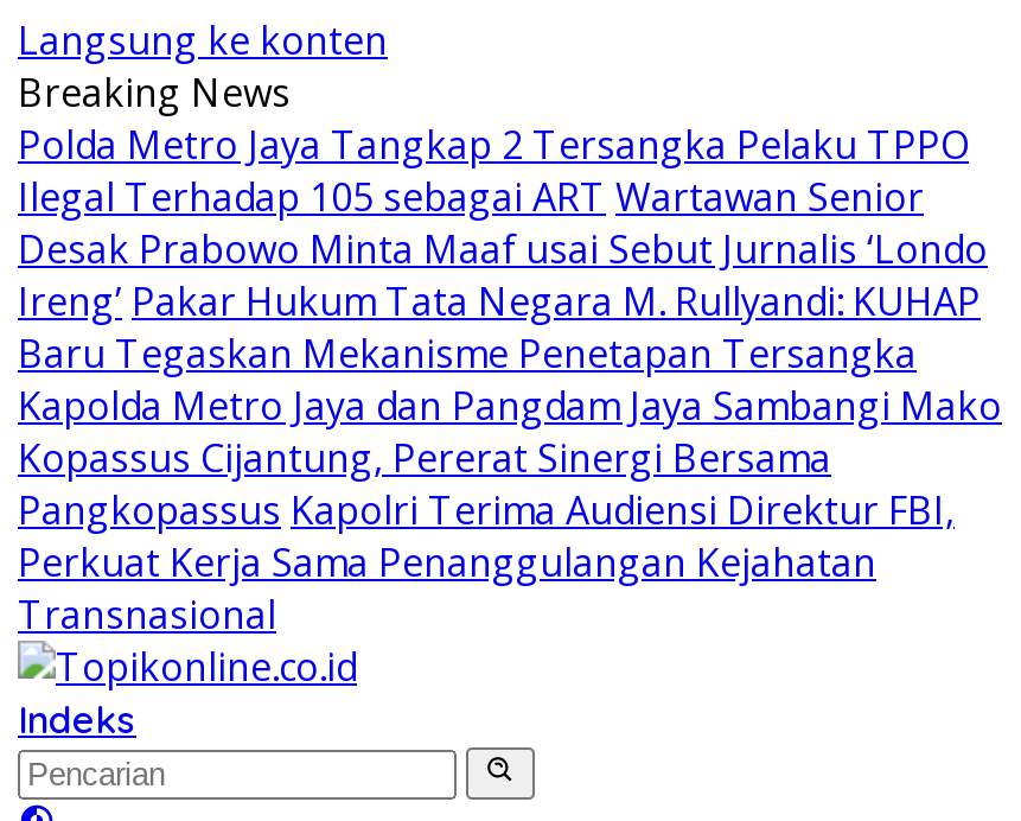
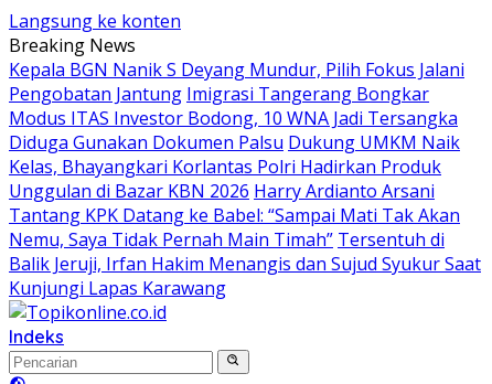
- Polda Metro Jaya Tangkap 2 Tersangka Pelaku TPPO
- Ilegal Terhadap 105 sebagai ART Wartawan Senior
- Desak Prabowo Minta Maaf usai Sebut Jurnalis ‘Londo
- Ireng’ Pakar Hukum Tata Negara M. Rullyandi: KUHAP
- Baru Tegaskan Mekanisme Penetapan Tersangka
- Kapolda Metro Jaya dan Pangdam Jaya Sambangi Mako
- Kopassus Cijantung, Pererat Sinergi Bersama
- Pangkopassus Kapolri Terima Audiensi Direktur FBI,
- Perkuat Kerja Sama Penanggulangan Kejahatan
- Transnasional
+ Kepala BGN Nanik S Deyang Mundur, Pilih Fokus Jalani
+ Pengobatan Jantung Imigrasi Tangerang Bongkar
+ Modus ITAS Investor Bodong, 10 WNA Jadi Tersangka
+ Diduga Gunakan Dokumen Palsu Dukung UMKM Naik
+ Kelas, Bhayangkari Korlantas Polri Hadirkan Produk
+ Unggulan di Bazar KBN 2026 Harry Ardianto Arsani
+ Tantang KPK Datang ke Babel: “Sampai Mati Tak Akan
+ Nemu, Saya Tidak Pernah Main Timah” Tersentuh di
+ Balik Jeruji, Irfan Hakim Menangis dan Sujud Syukur Saat
+ Kunjungi Lapas Karawang
